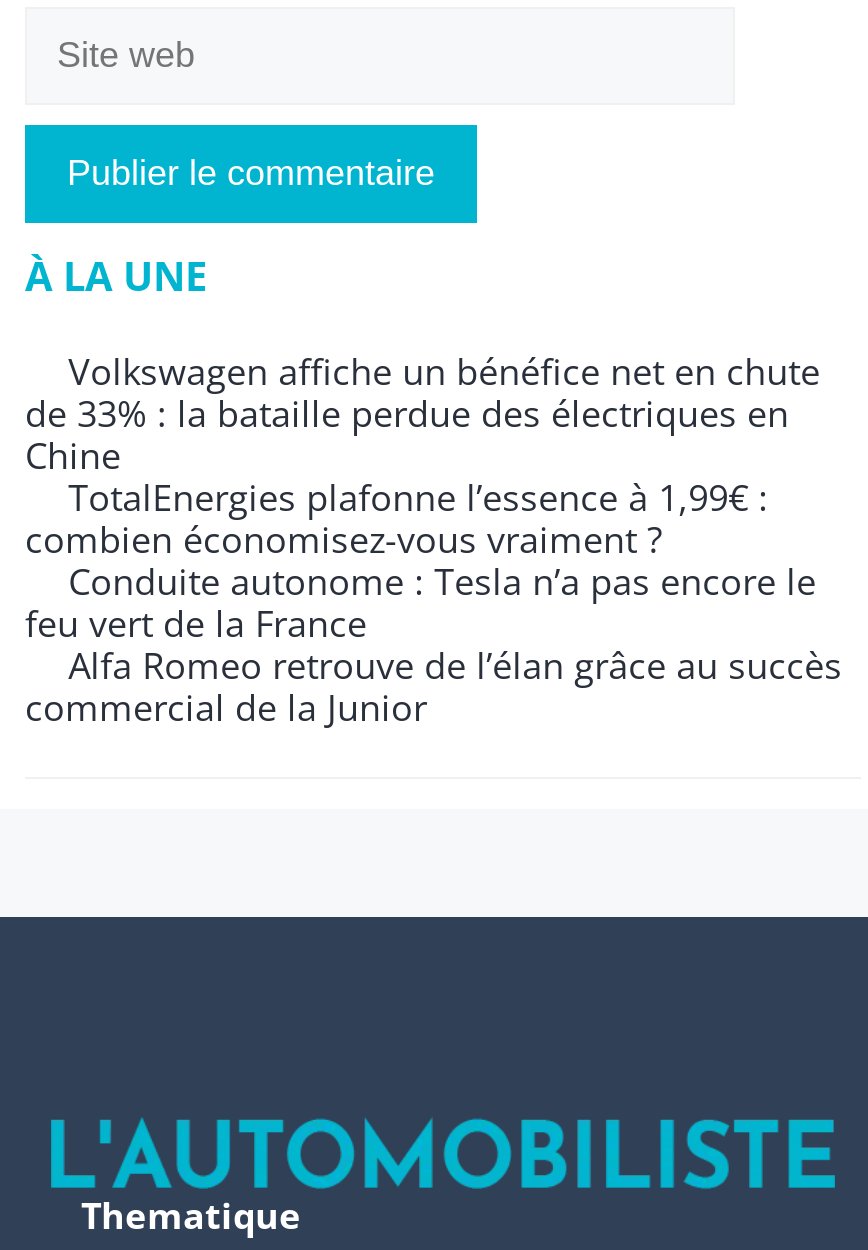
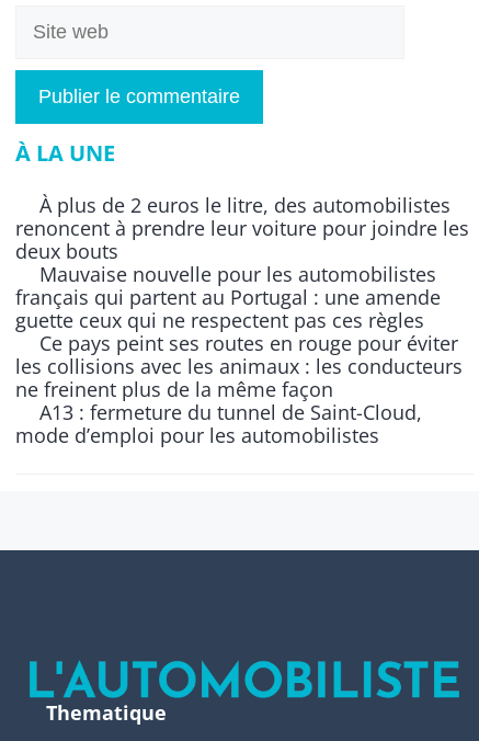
- Volkswagen affiche un bénéfice net en chute
- de 33% : la bataille perdue des électriques en
- Chine
- TotalEnergies plafonne l’essence à 1,99€ :
- combien économisez-vous vraiment ?
- Conduite autonome : Tesla n’a pas encore le
- feu vert de la France
- Alfa Romeo retrouve de l’élan grâce au succès
- commercial de la Junior
+ À plus de 2 euros le litre, des automobilistes
+ renoncent à prendre leur voiture pour joindre les
+ deux bouts
+ Mauvaise nouvelle pour les automobilistes
+ français qui partent au Portugal : une amende
+ guette ceux qui ne respectent pas ces règles
+ Ce pays peint ses routes en rouge pour éviter
+ les collisions avec les animaux : les conducteurs
+ ne freinent plus de la même façon
+ A13 : fermeture du tunnel de Saint-Cloud,
+ mode d’emploi pour les automobilistes
